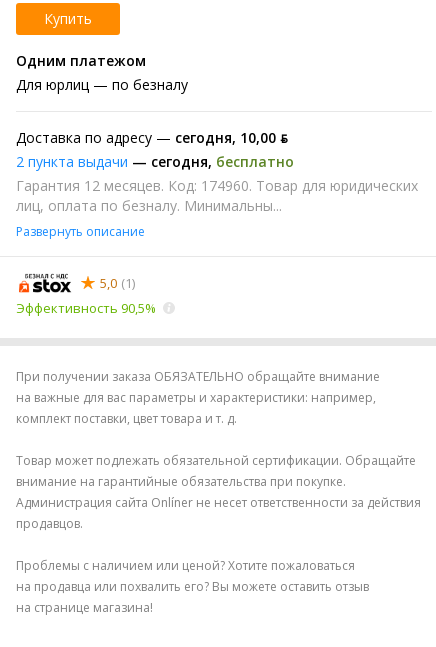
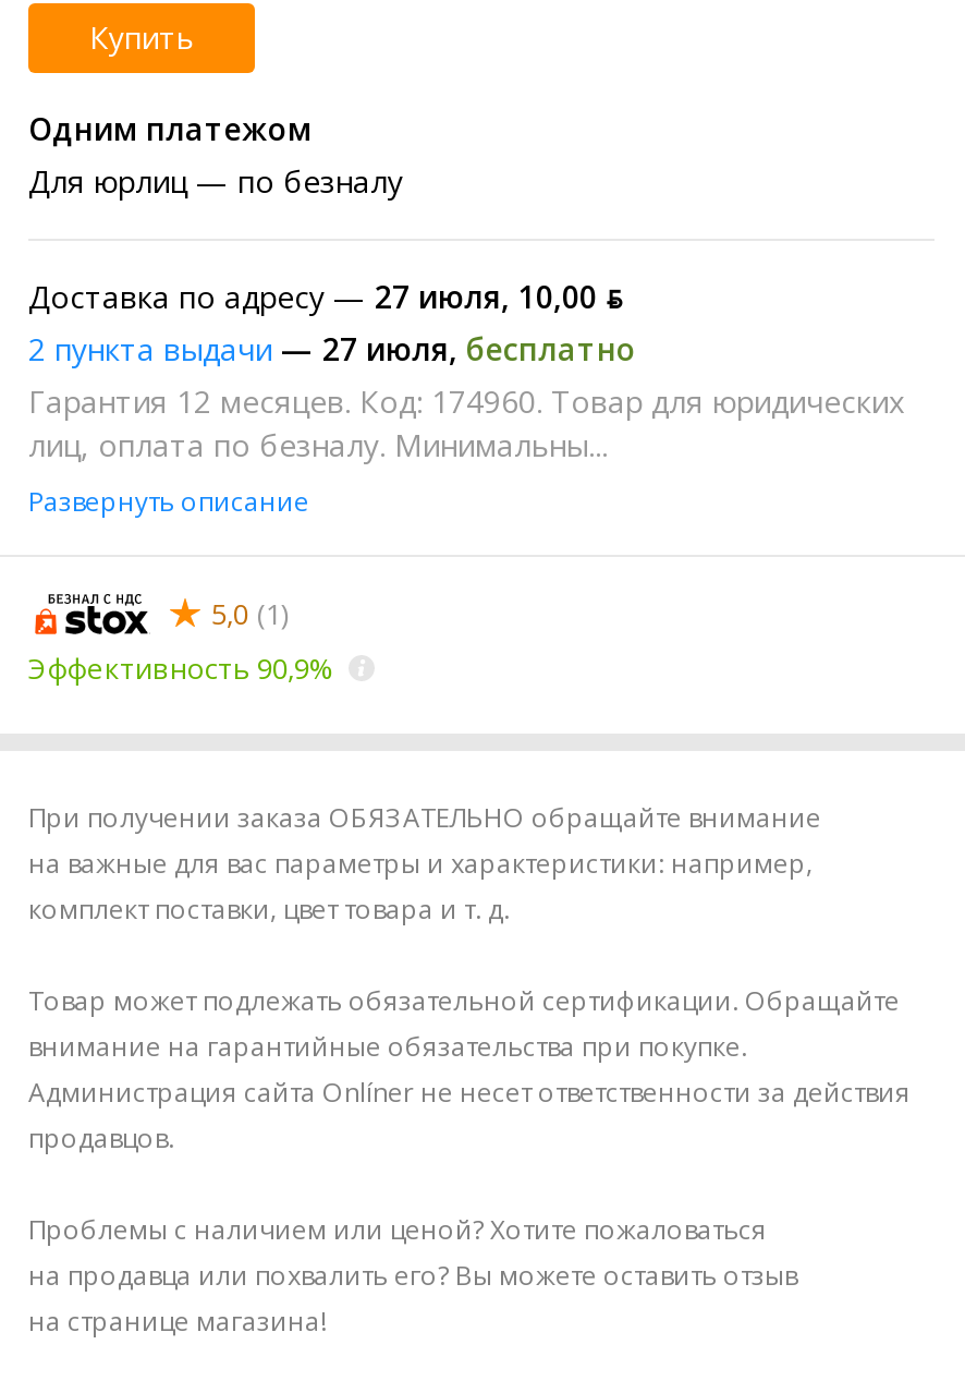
- Доставка по адресу — сегодня, 10,00 ƃ
- 2 пункта выдачи — сегодня, бесплатно
+ Доставка по адресу — 27 июля, 10,00 ƃ
+ 2 пункта выдачи — 27 июля, бесплатно

- Эффективность 90,5%
+ Эффективность 90,9%
